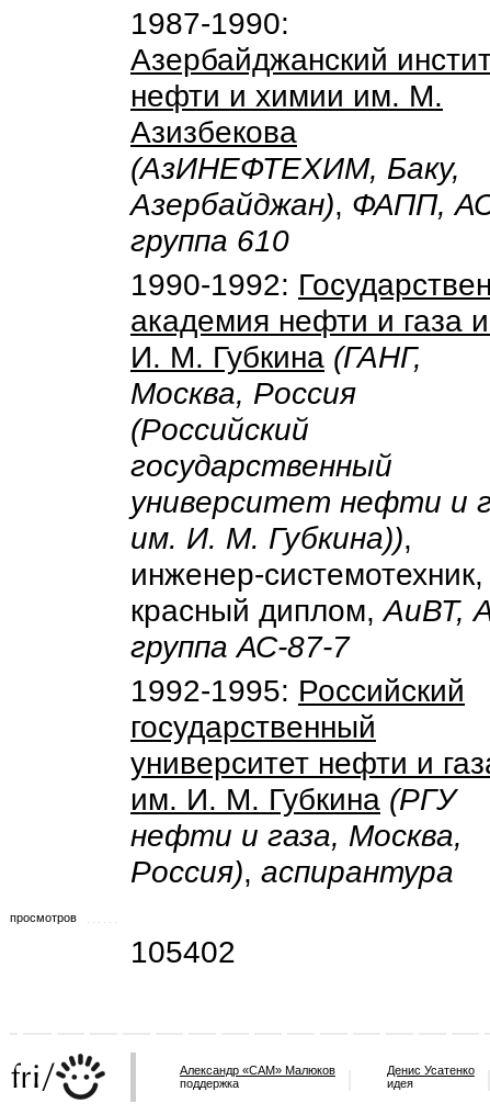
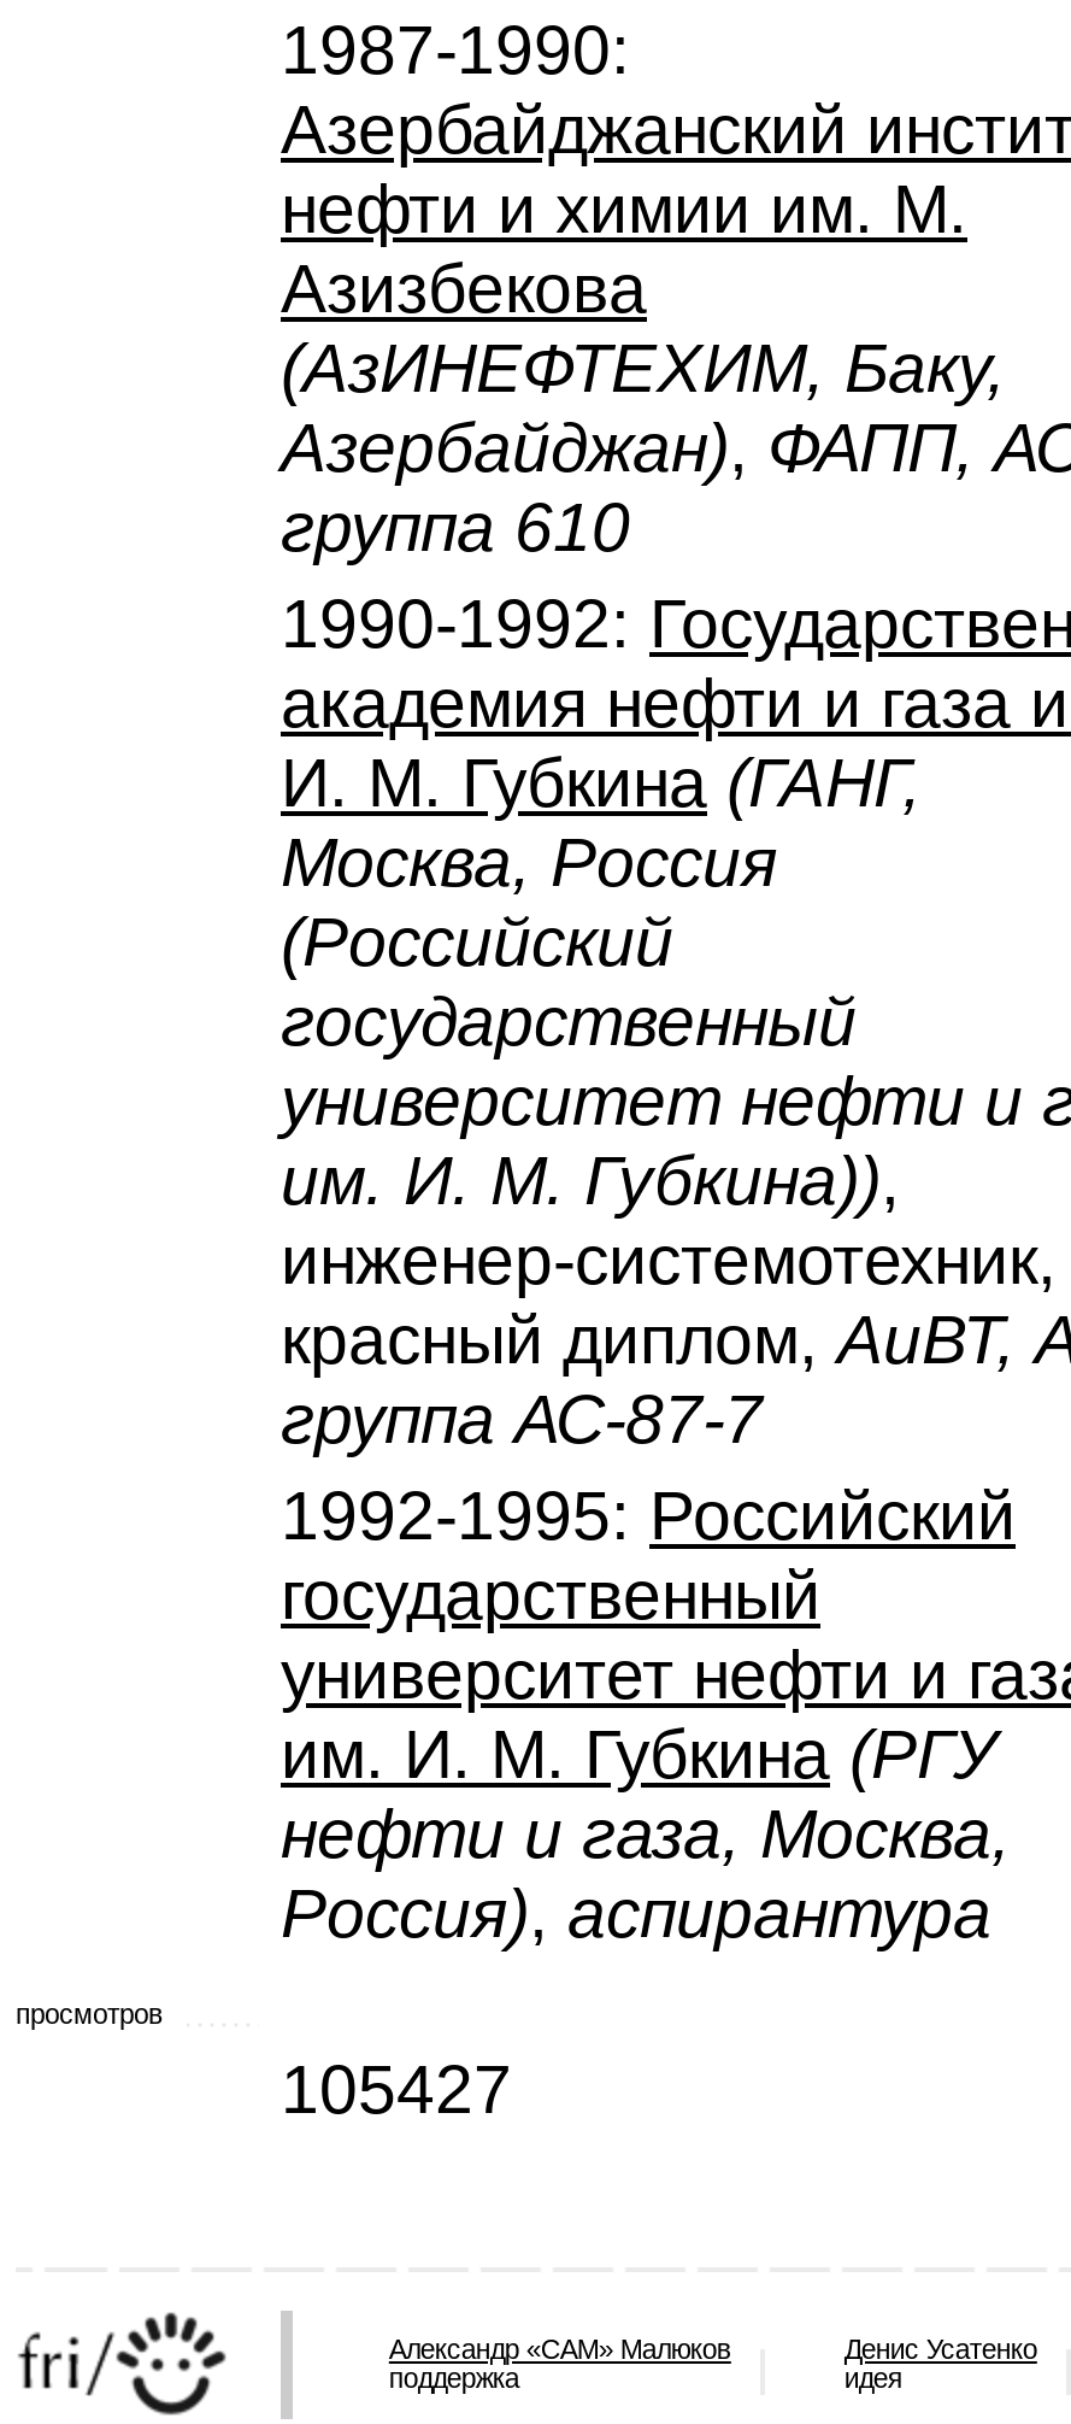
- 105402
+ 105427
